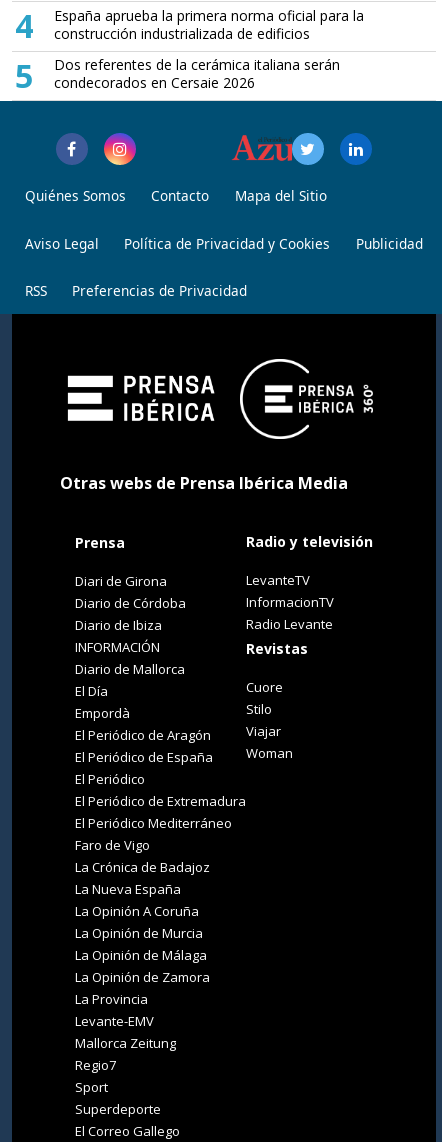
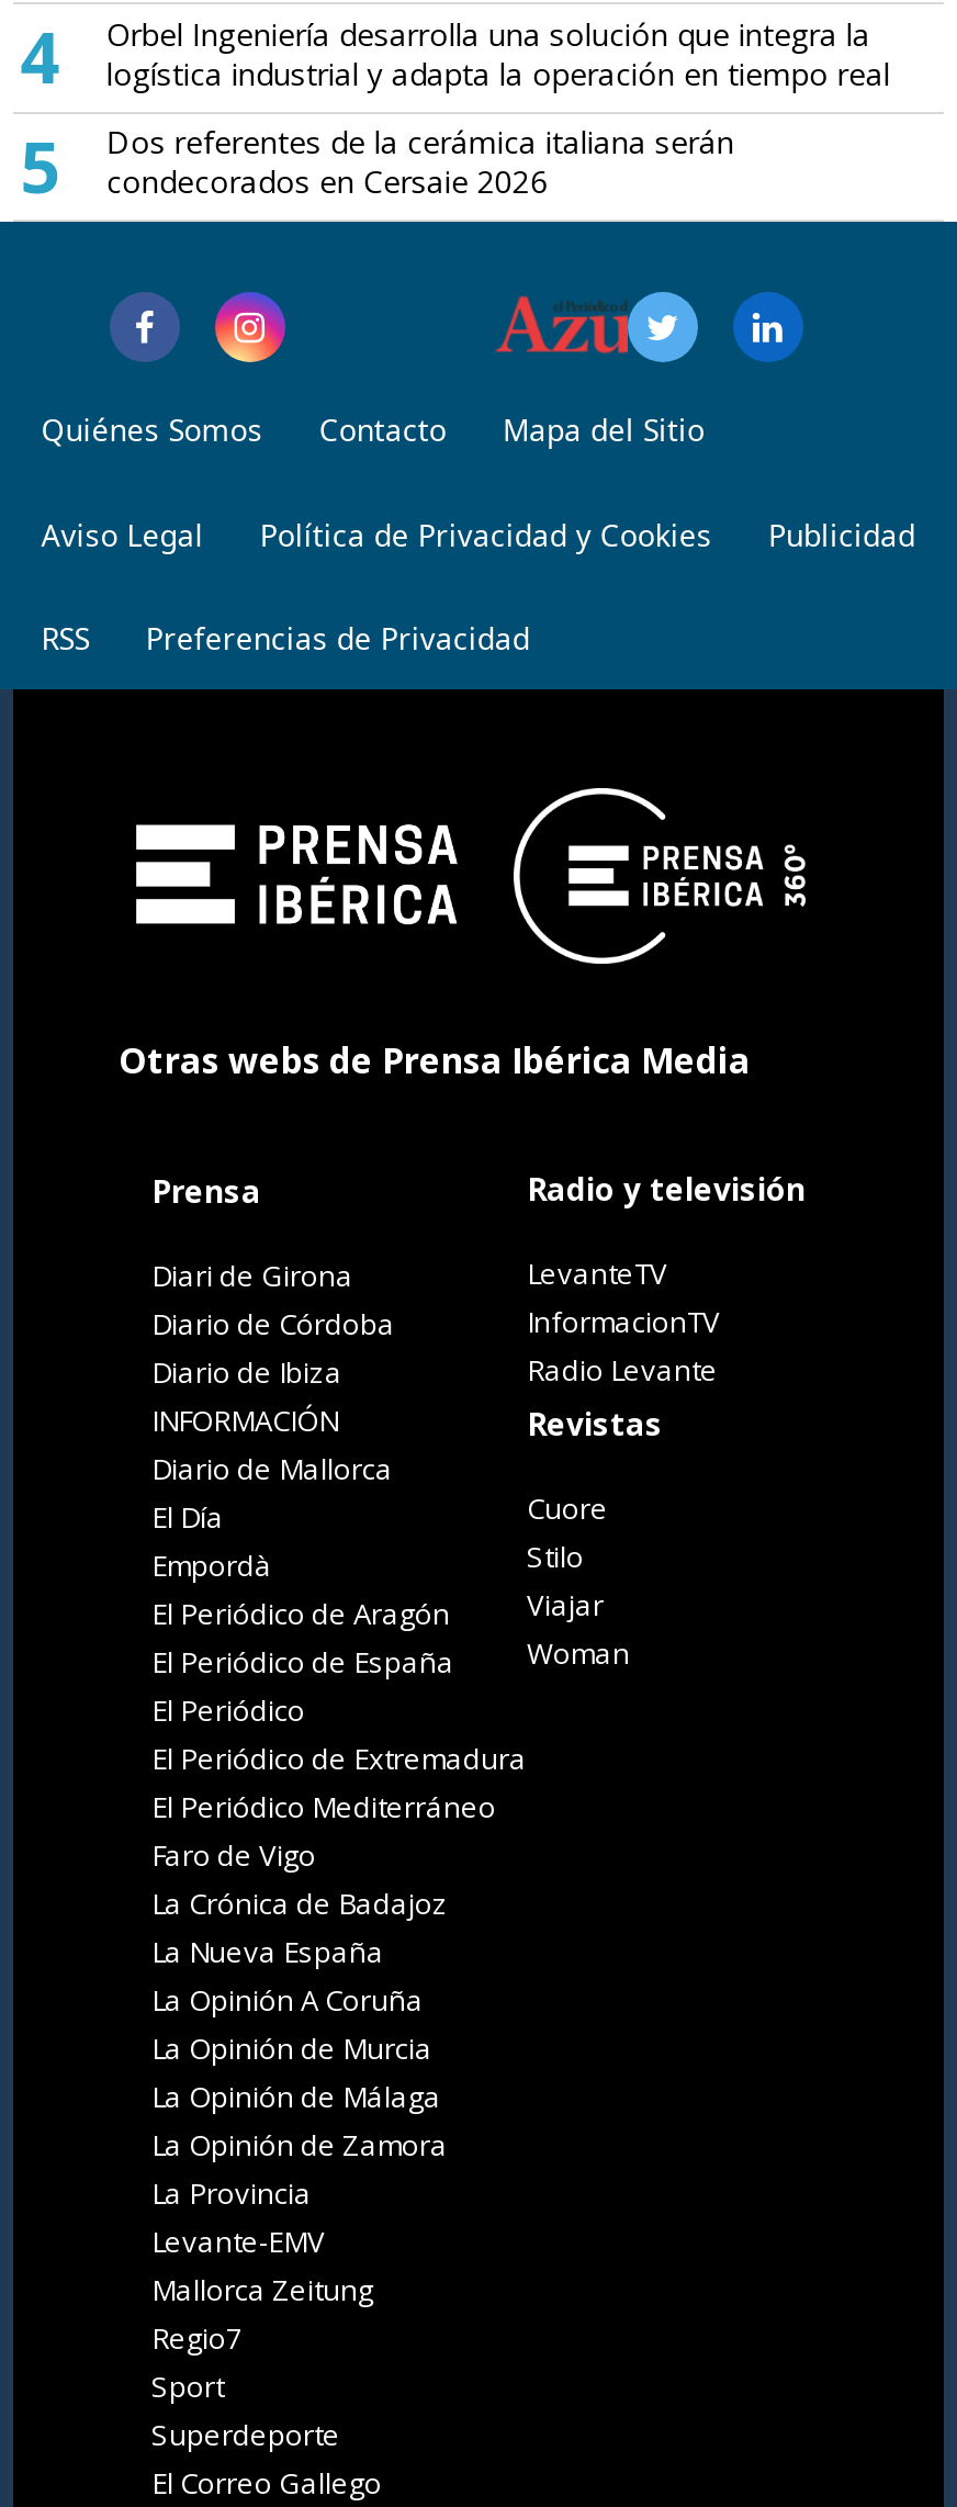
- España aprueba la primera norma oficial para la
- construcción industrializada de edificios
+ Orbel Ingeniería desarrolla una solución que integra la
+ logística industrial y adapta la operación en tiempo real
